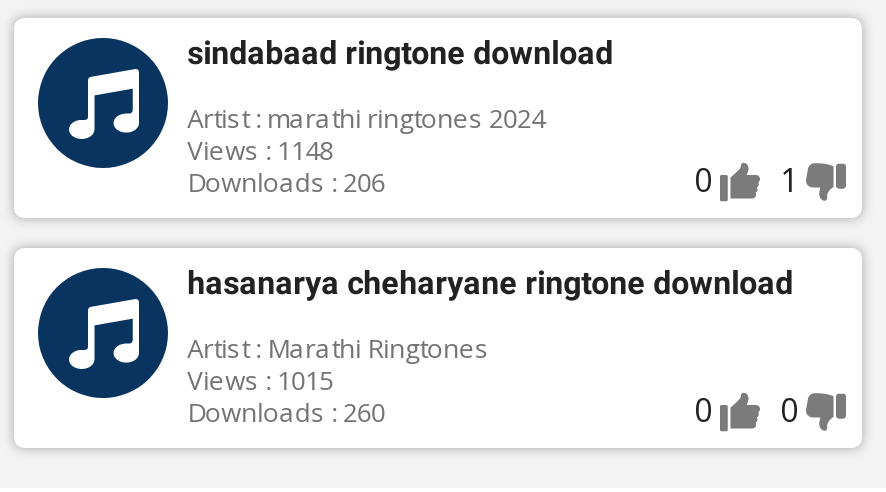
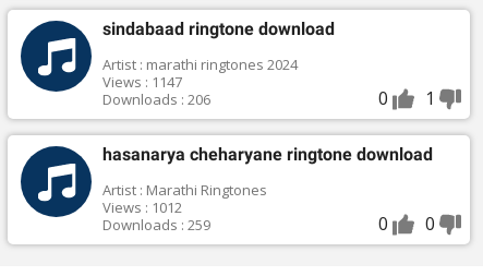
- Views : 1148
+ Views : 1147

- Views : 1015
+ Views : 1012

- Downloads : 260
+ Downloads : 259
